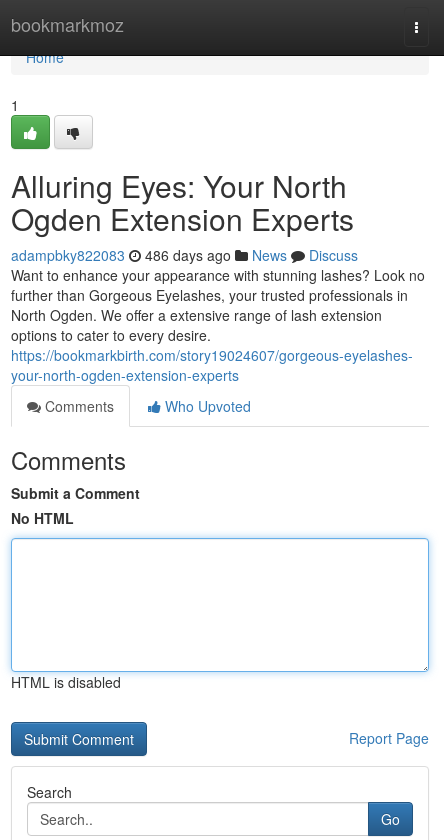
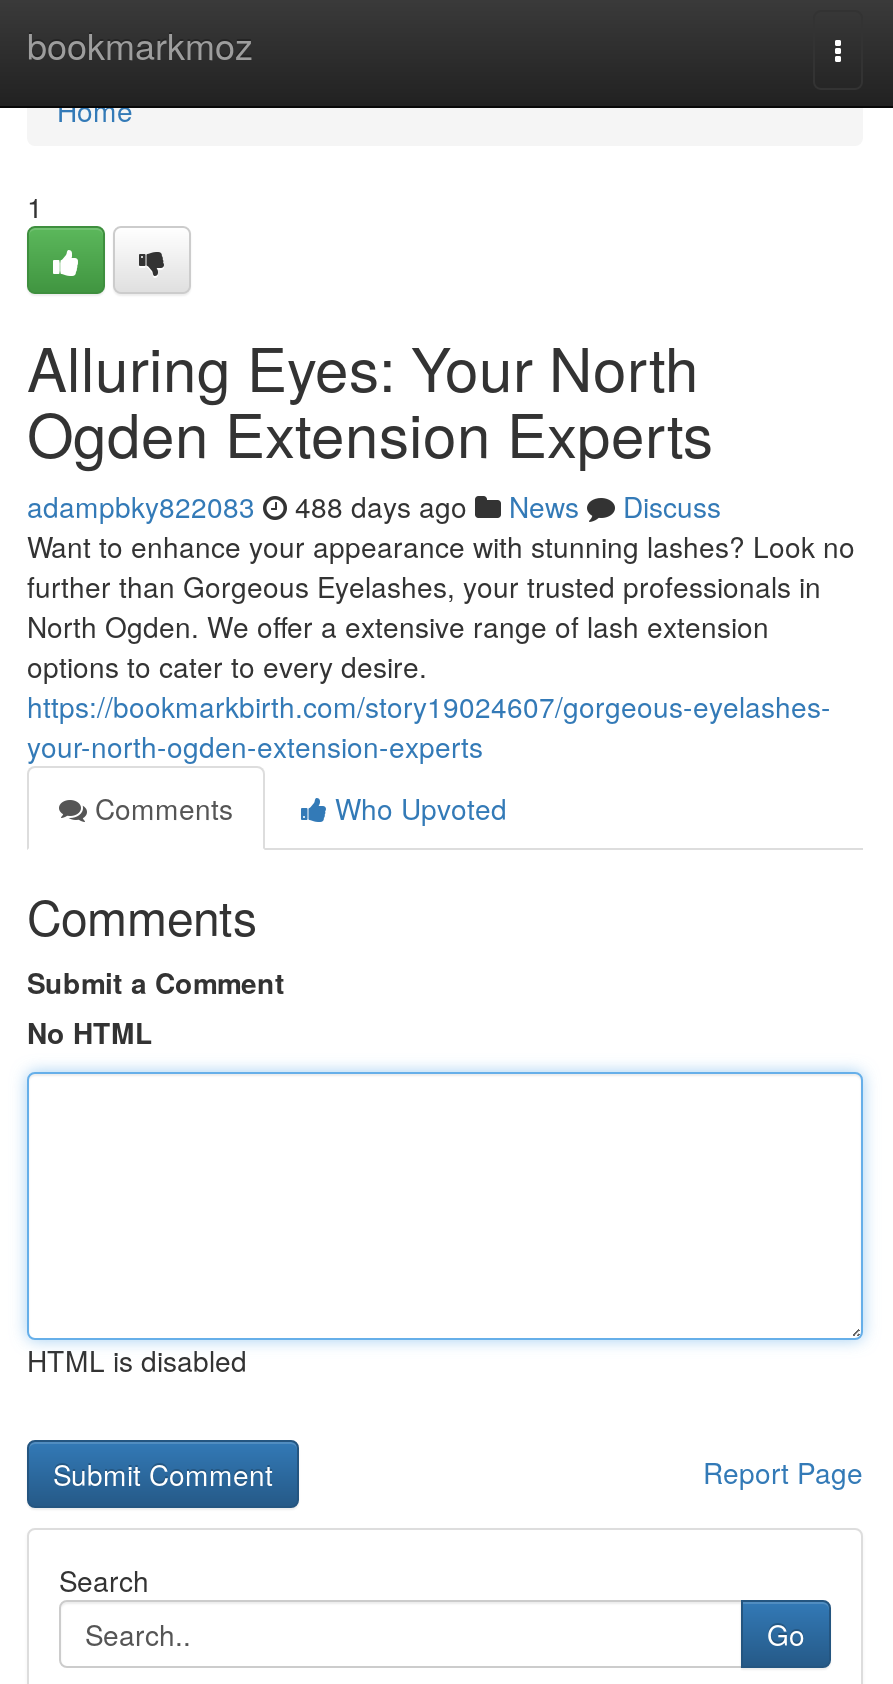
- adampbky822083 486 days ago News Discuss
+ adampbky822083 488 days ago News Discuss
